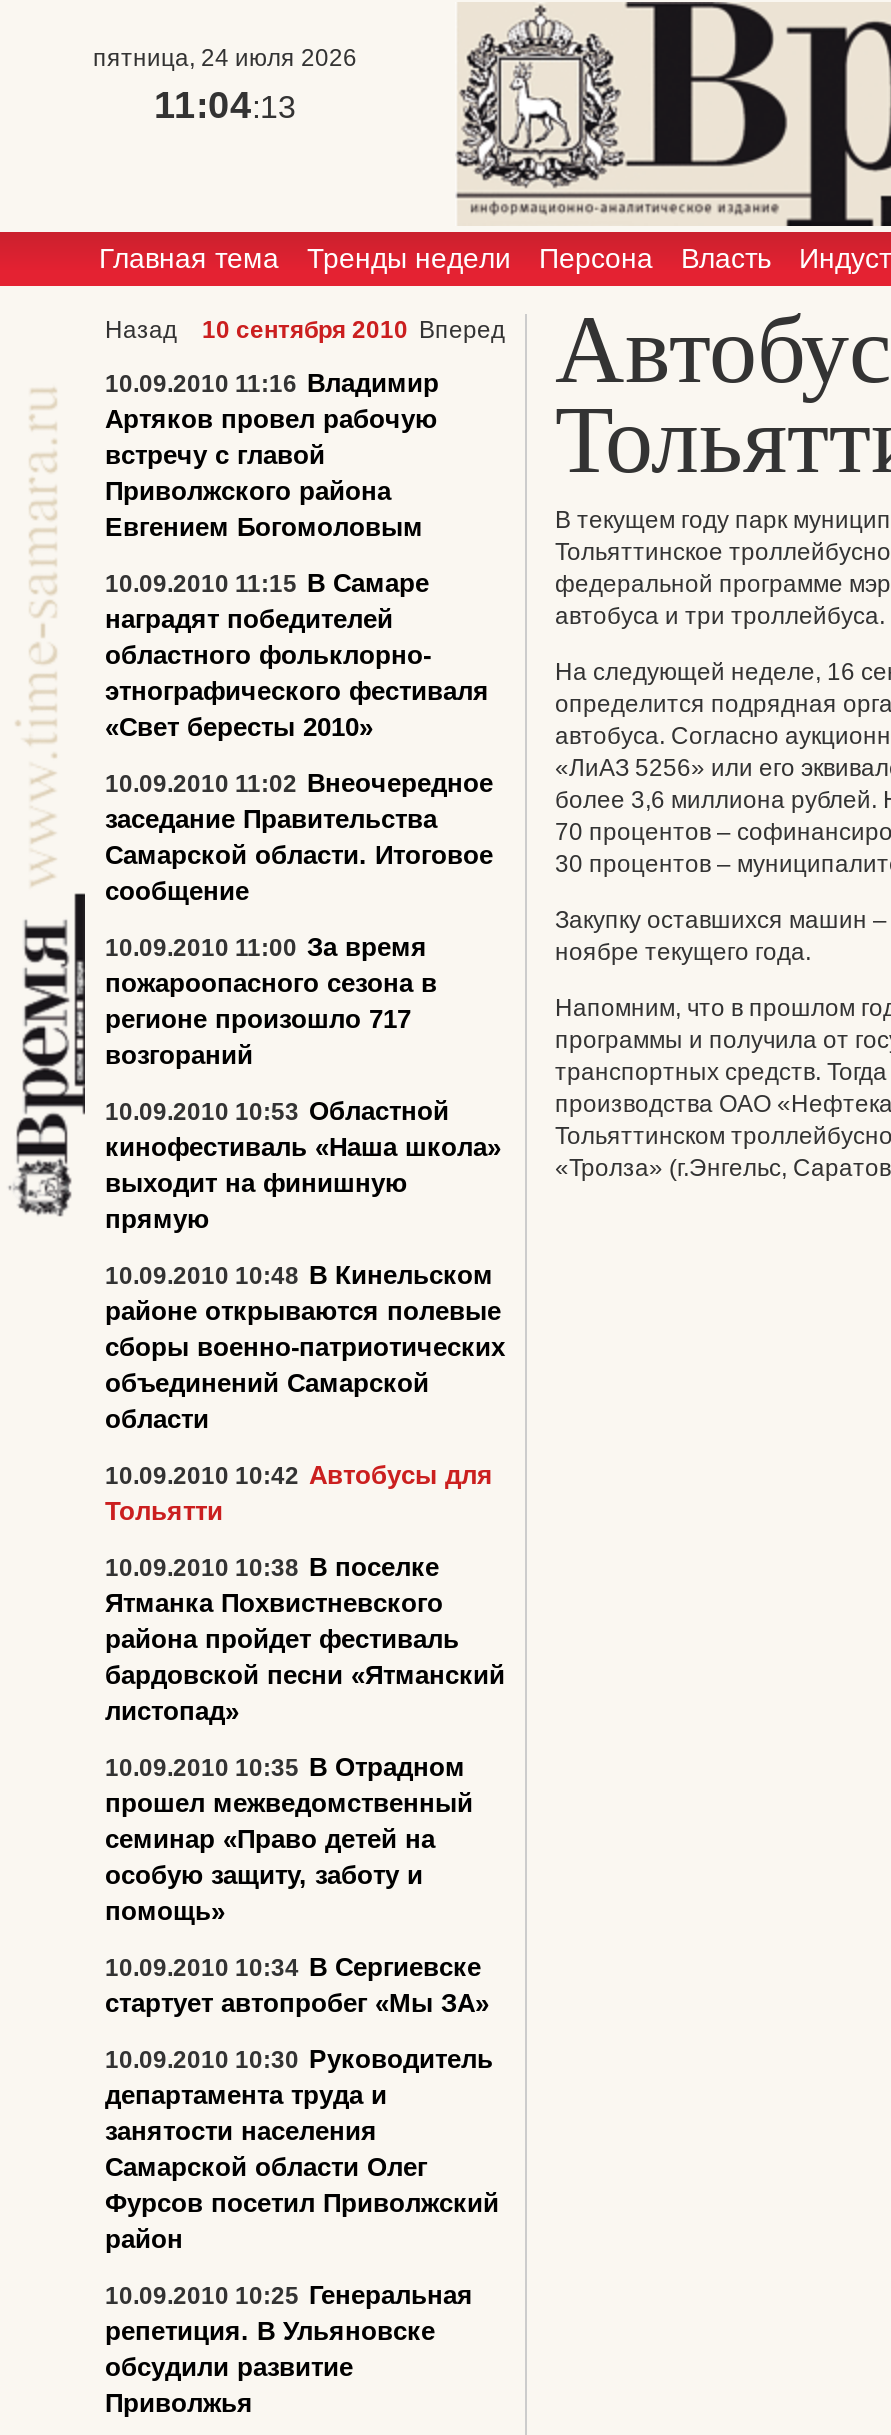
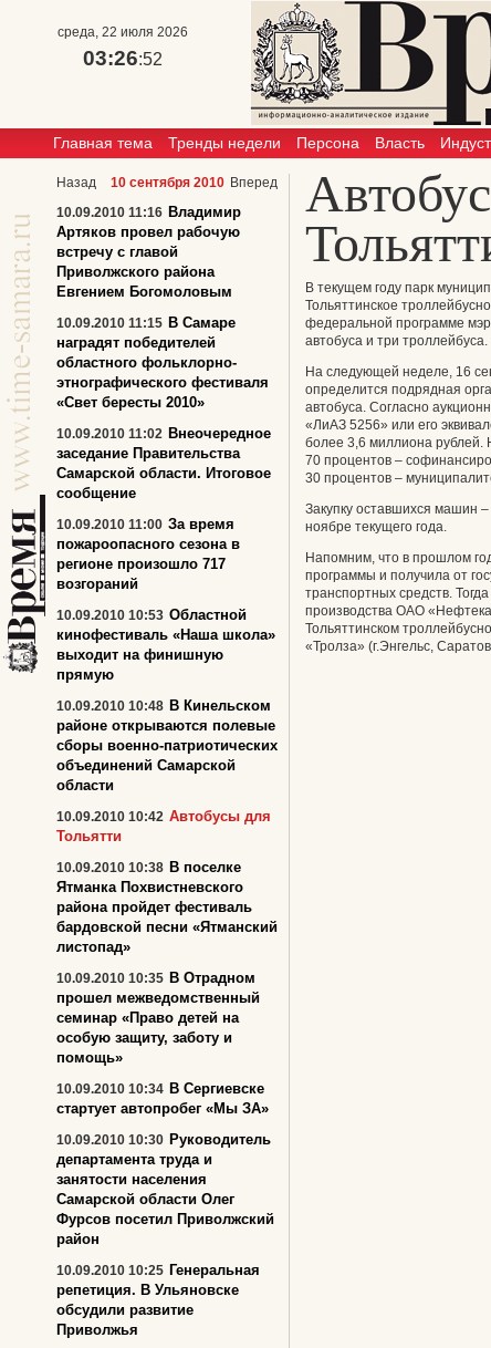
- пятница, 24 июля 2026
+ среда, 22 июля 2026

- 11:04:13
+ 03:26:52
